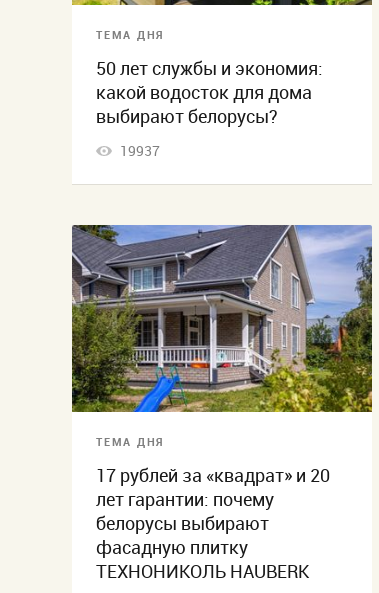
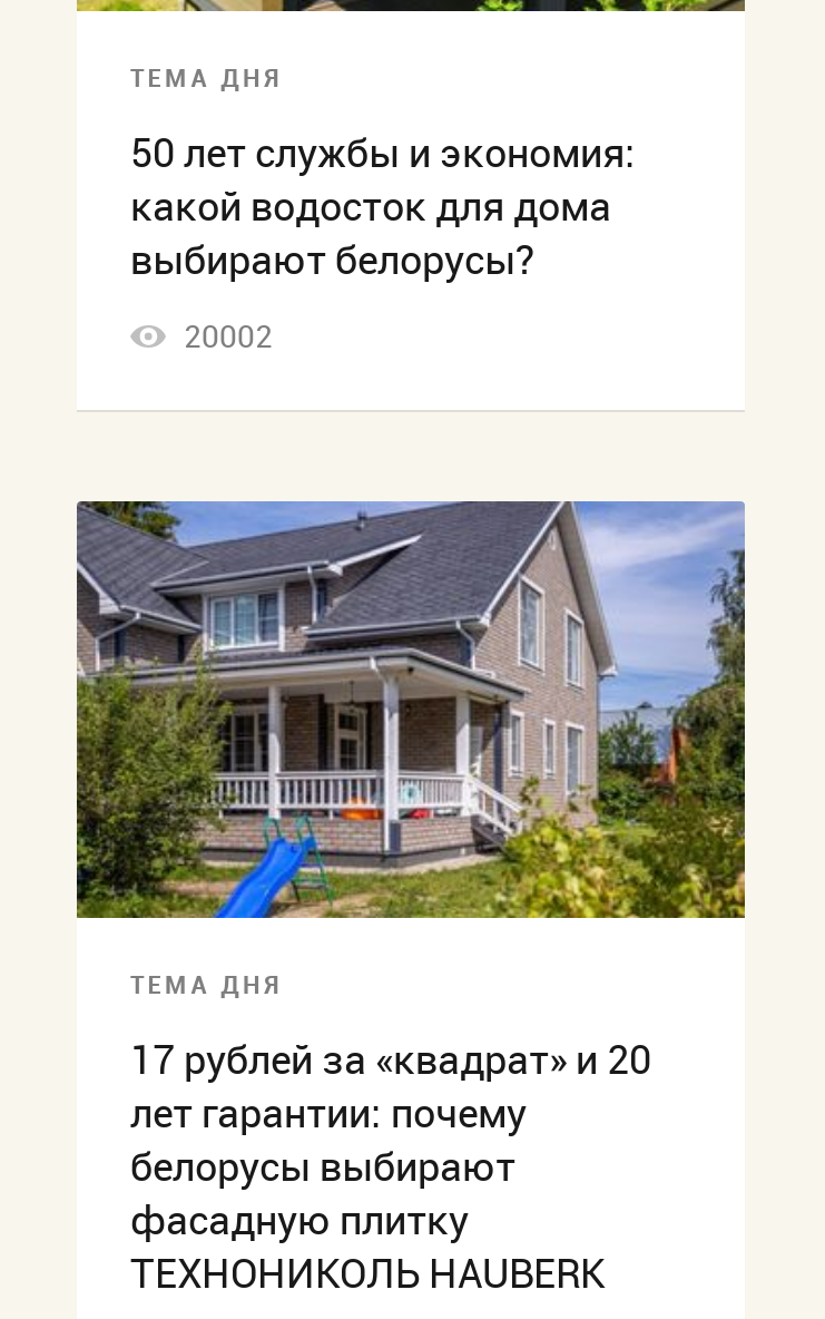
- 19937
+ 20002
